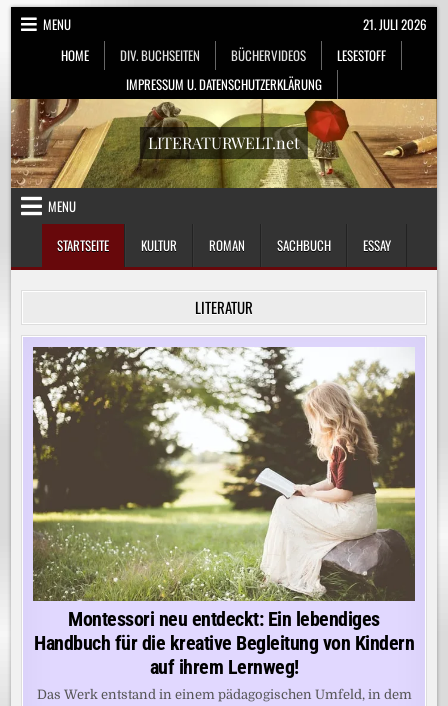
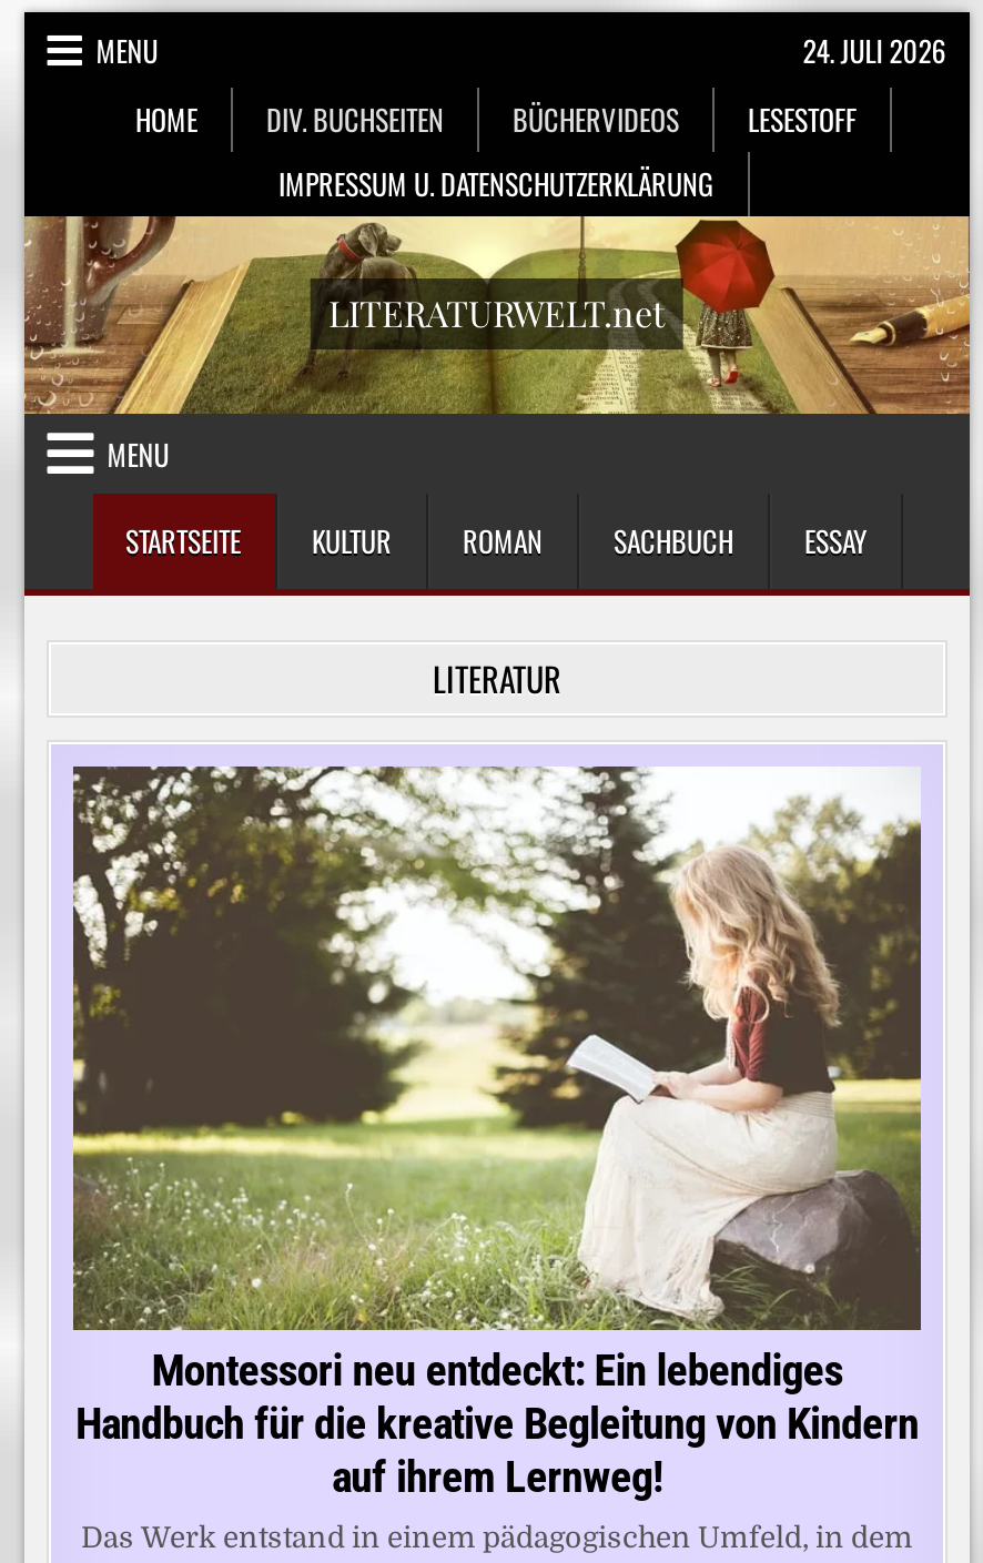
- 21. JULI 2026
+ 24. JULI 2026
